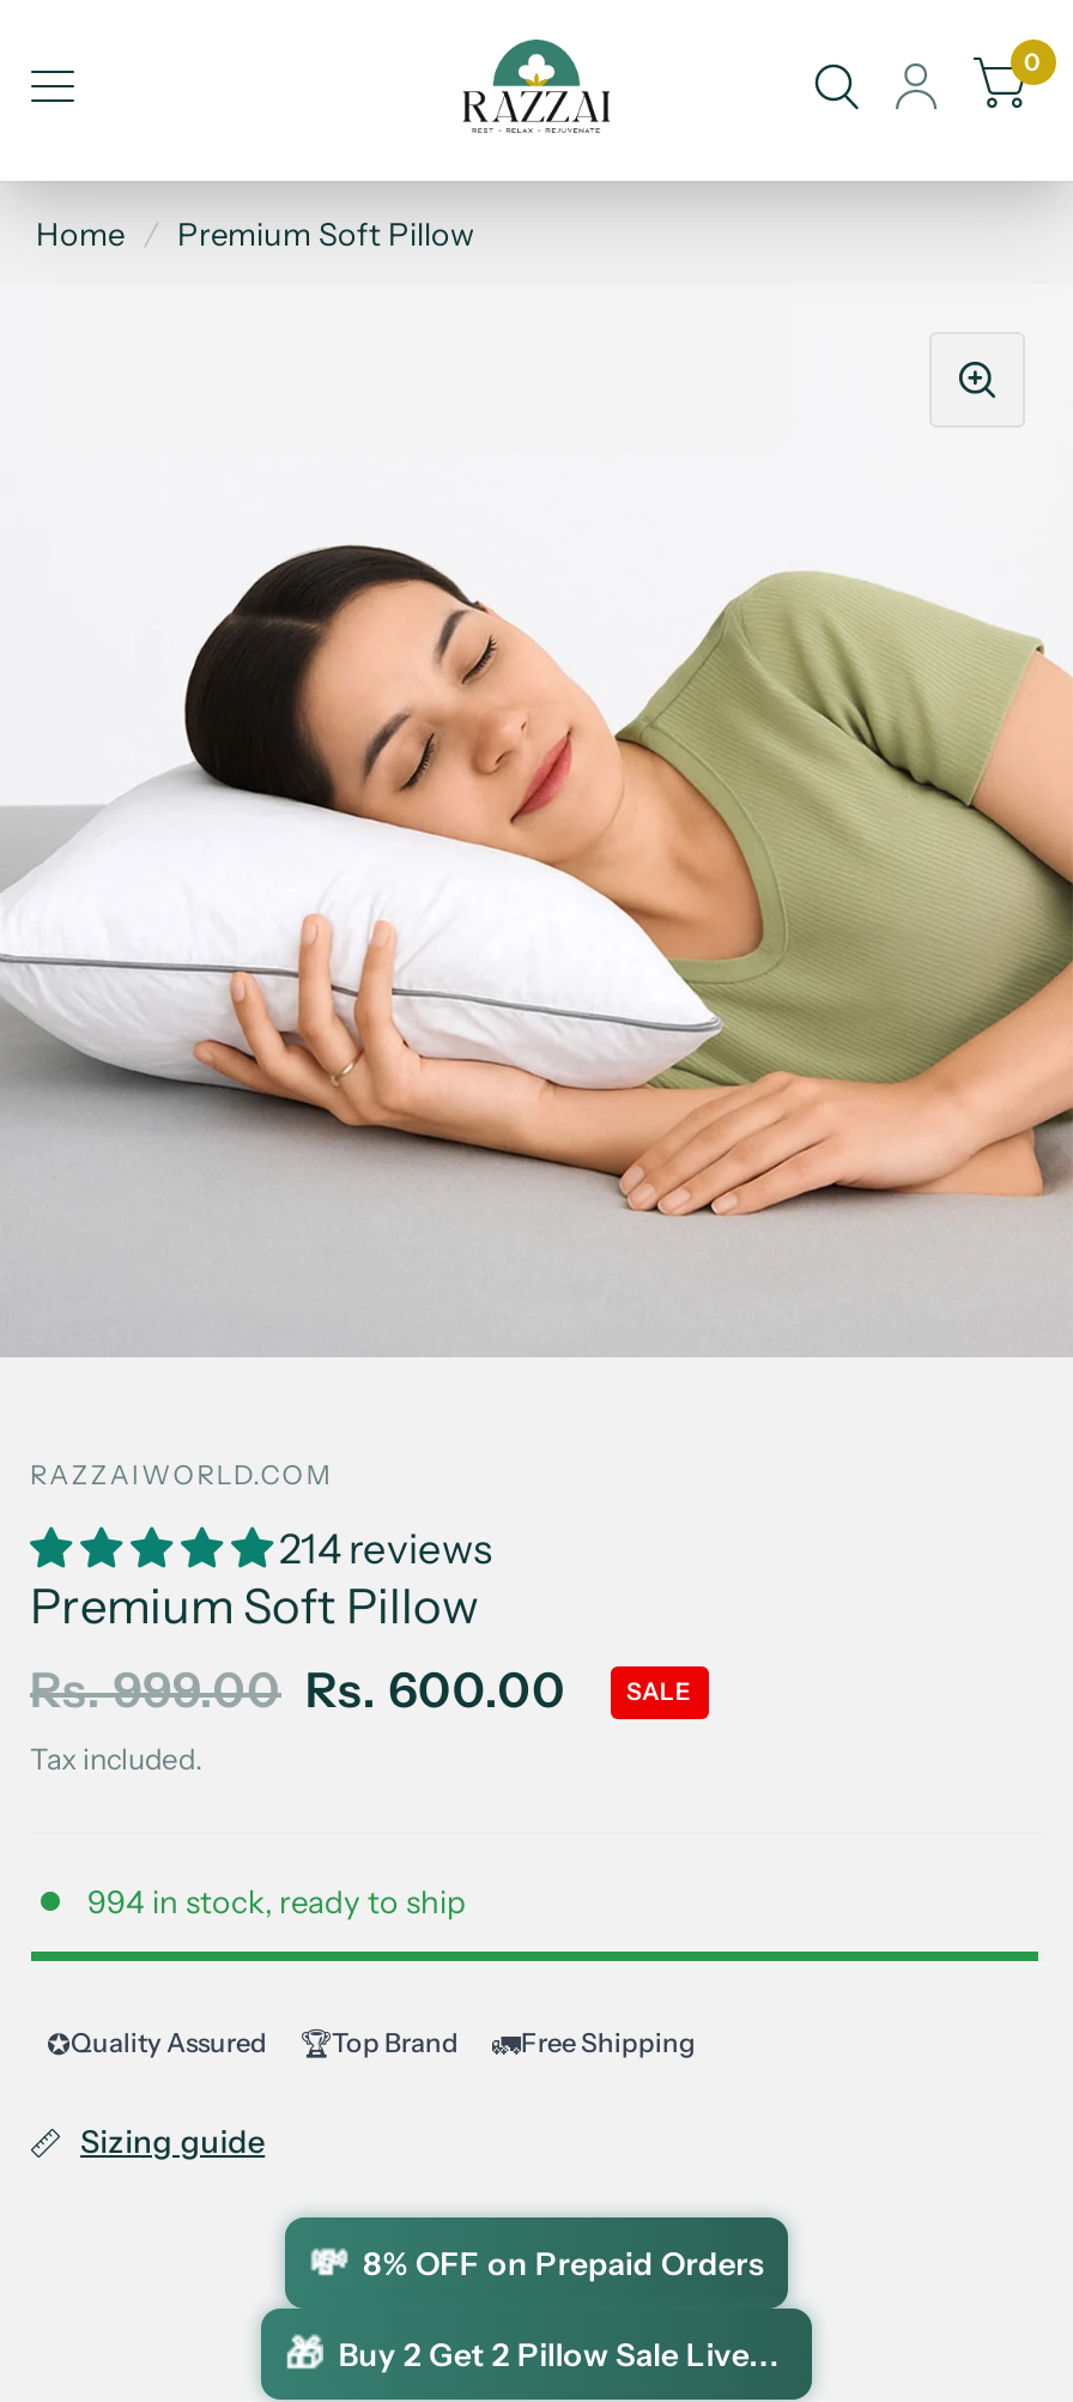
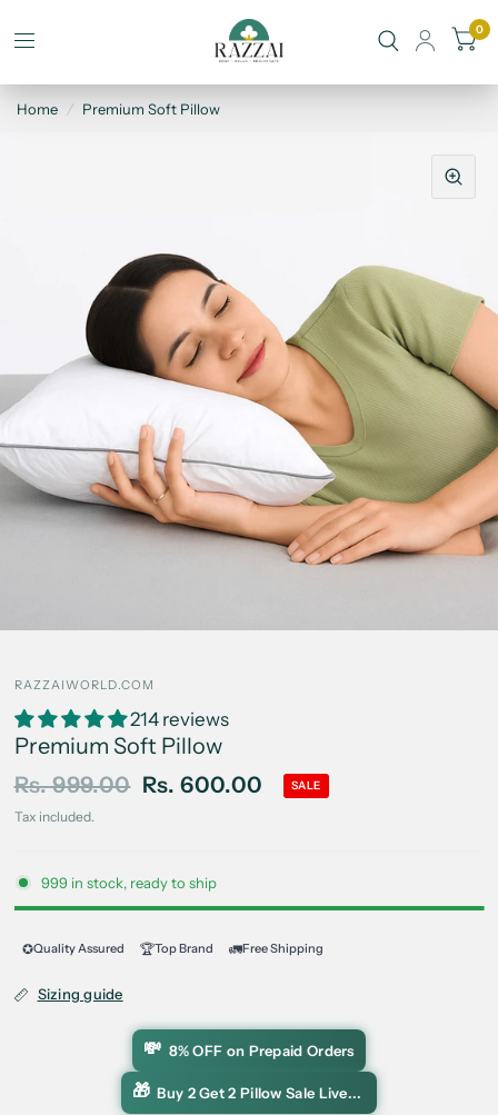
- 994 in stock, ready to ship
+ 999 in stock, ready to ship
